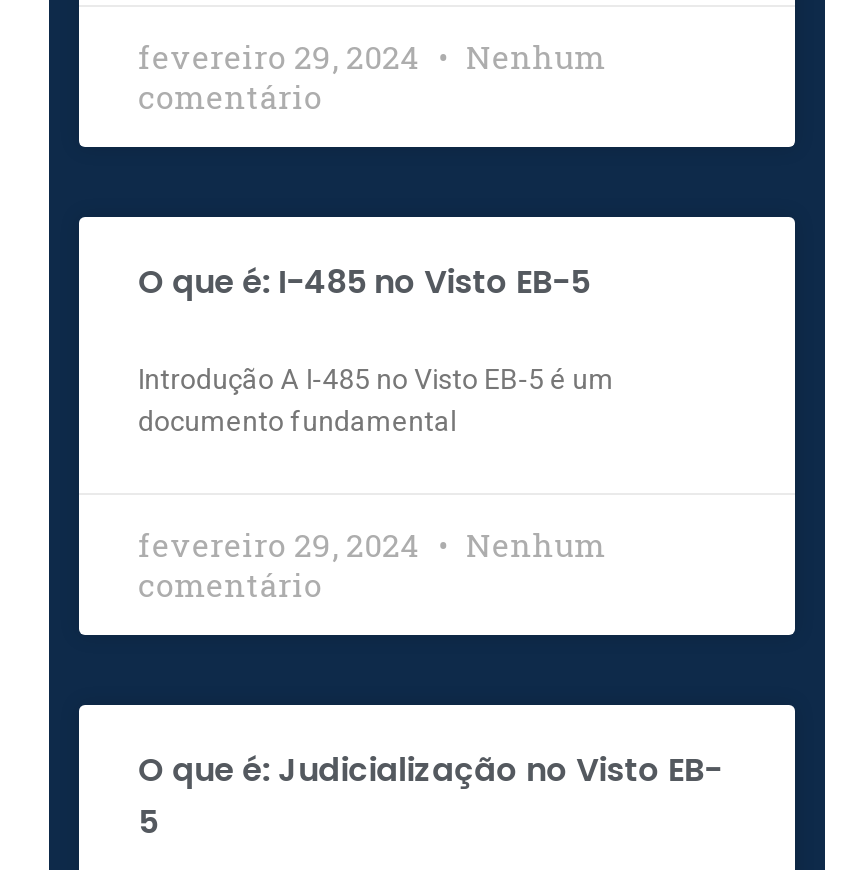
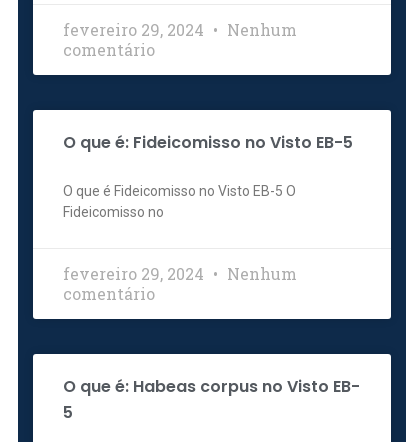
- O que é: I-485 no Visto EB-5
+ O que é: Fideicomisso no Visto EB-5

- Introdução A I-485 no Visto EB-5 é um
- documento fundamental
+ O que é Fideicomisso no Visto EB-5 O
+ Fideicomisso no

- O que é: Judicialização no Visto EB-
+ O que é: Habeas corpus no Visto EB-
